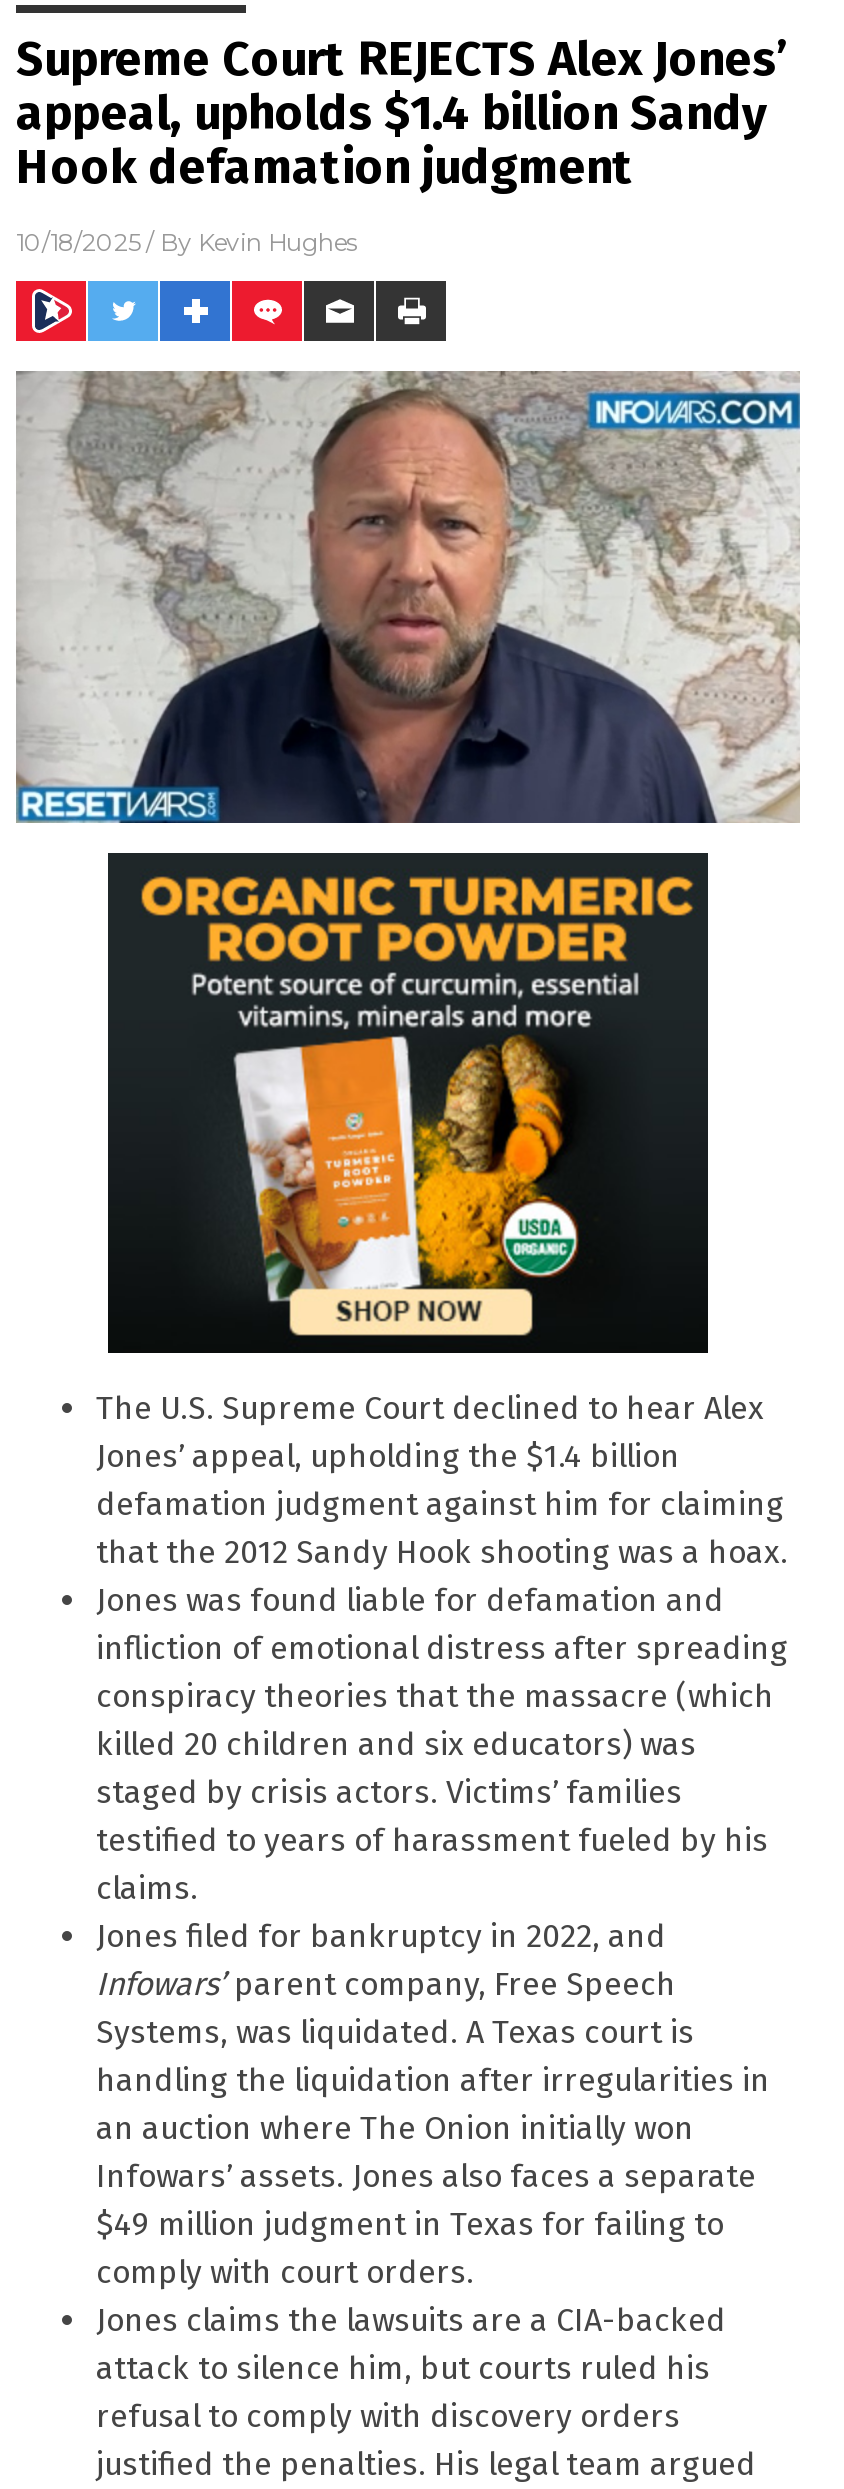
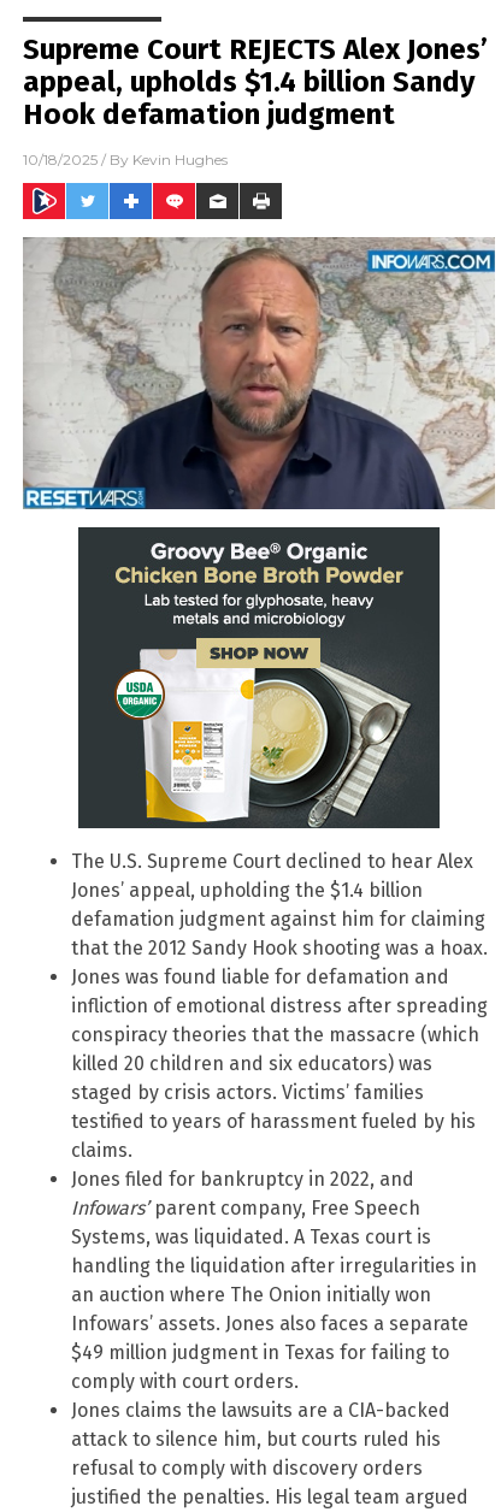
- [image]
+ [image]
